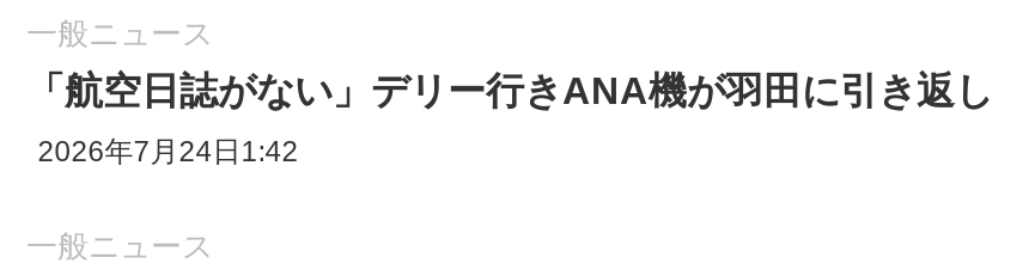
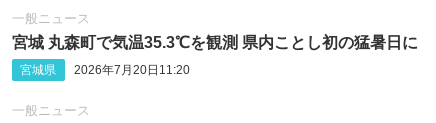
- 「航空日誌がない」デリー行きANA機が羽田に引き返し
+ 宮城 丸森町で気温35.3℃を観測 県内ことし初の猛暑日に

- 2026年7月24日1:42
+ 宮城県
+ 2026年7月20日11:20
